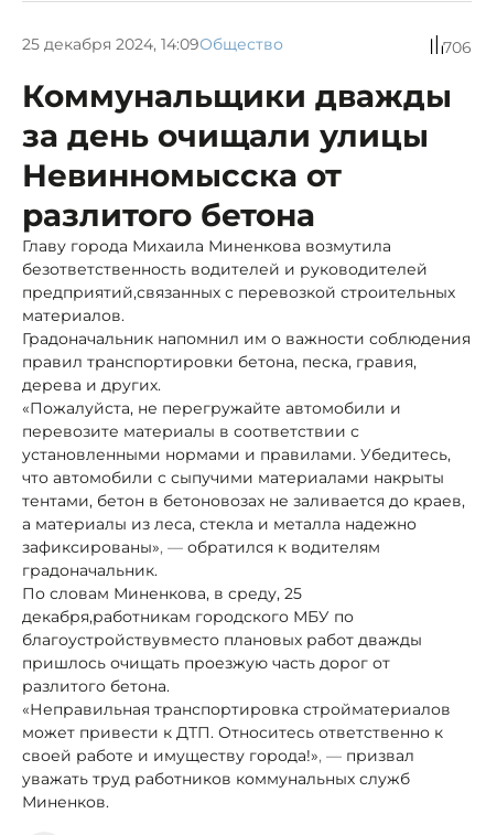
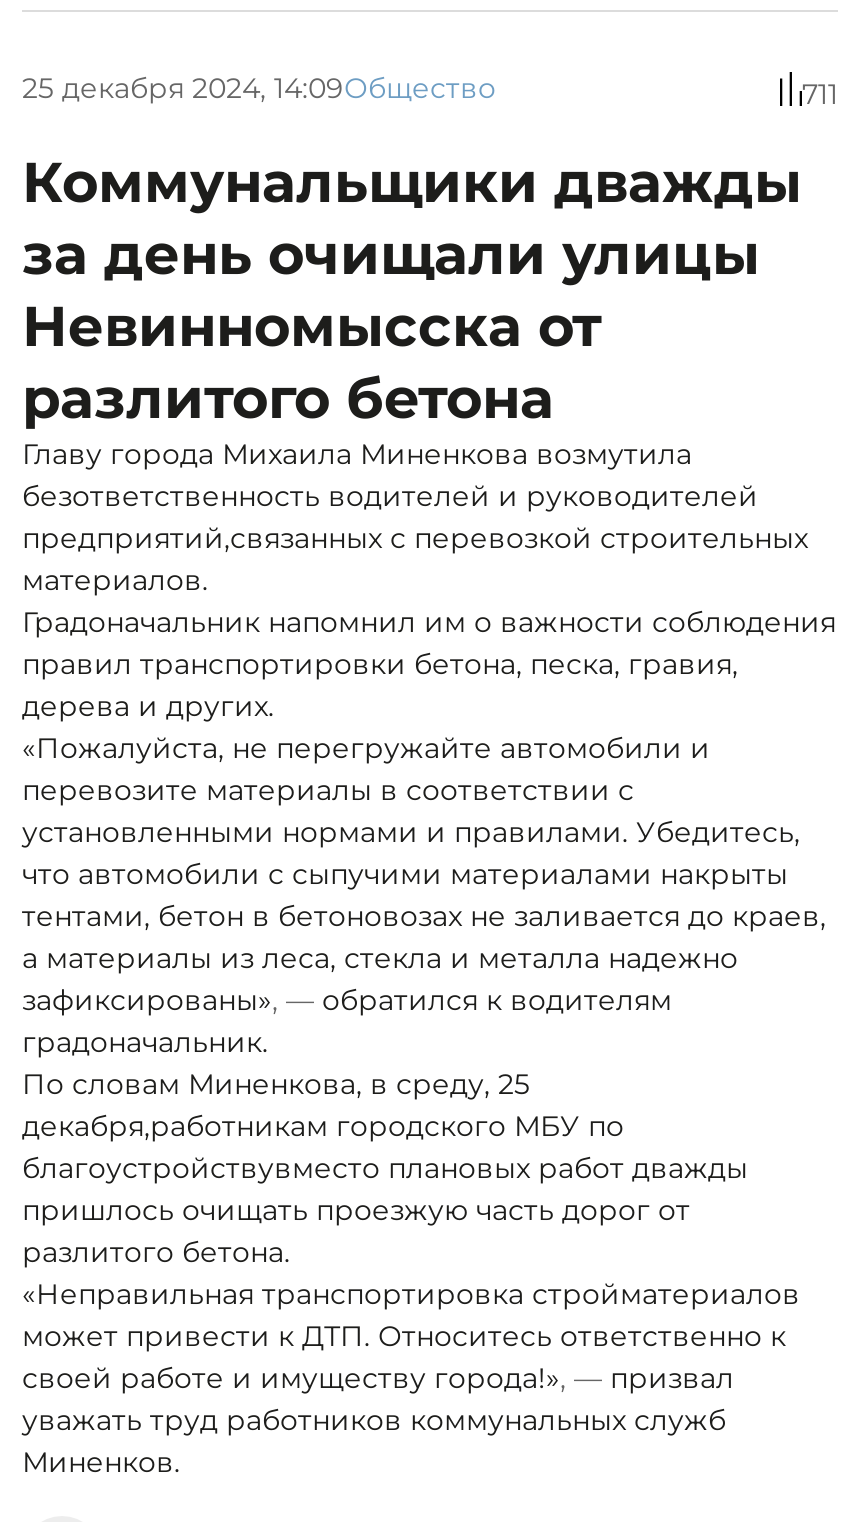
- 706
+ 711
